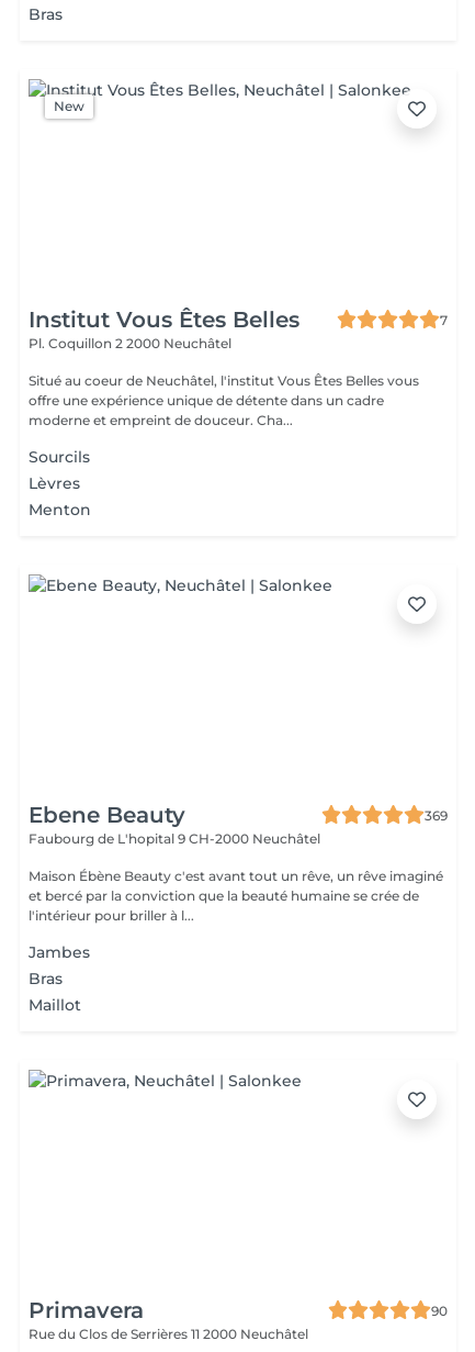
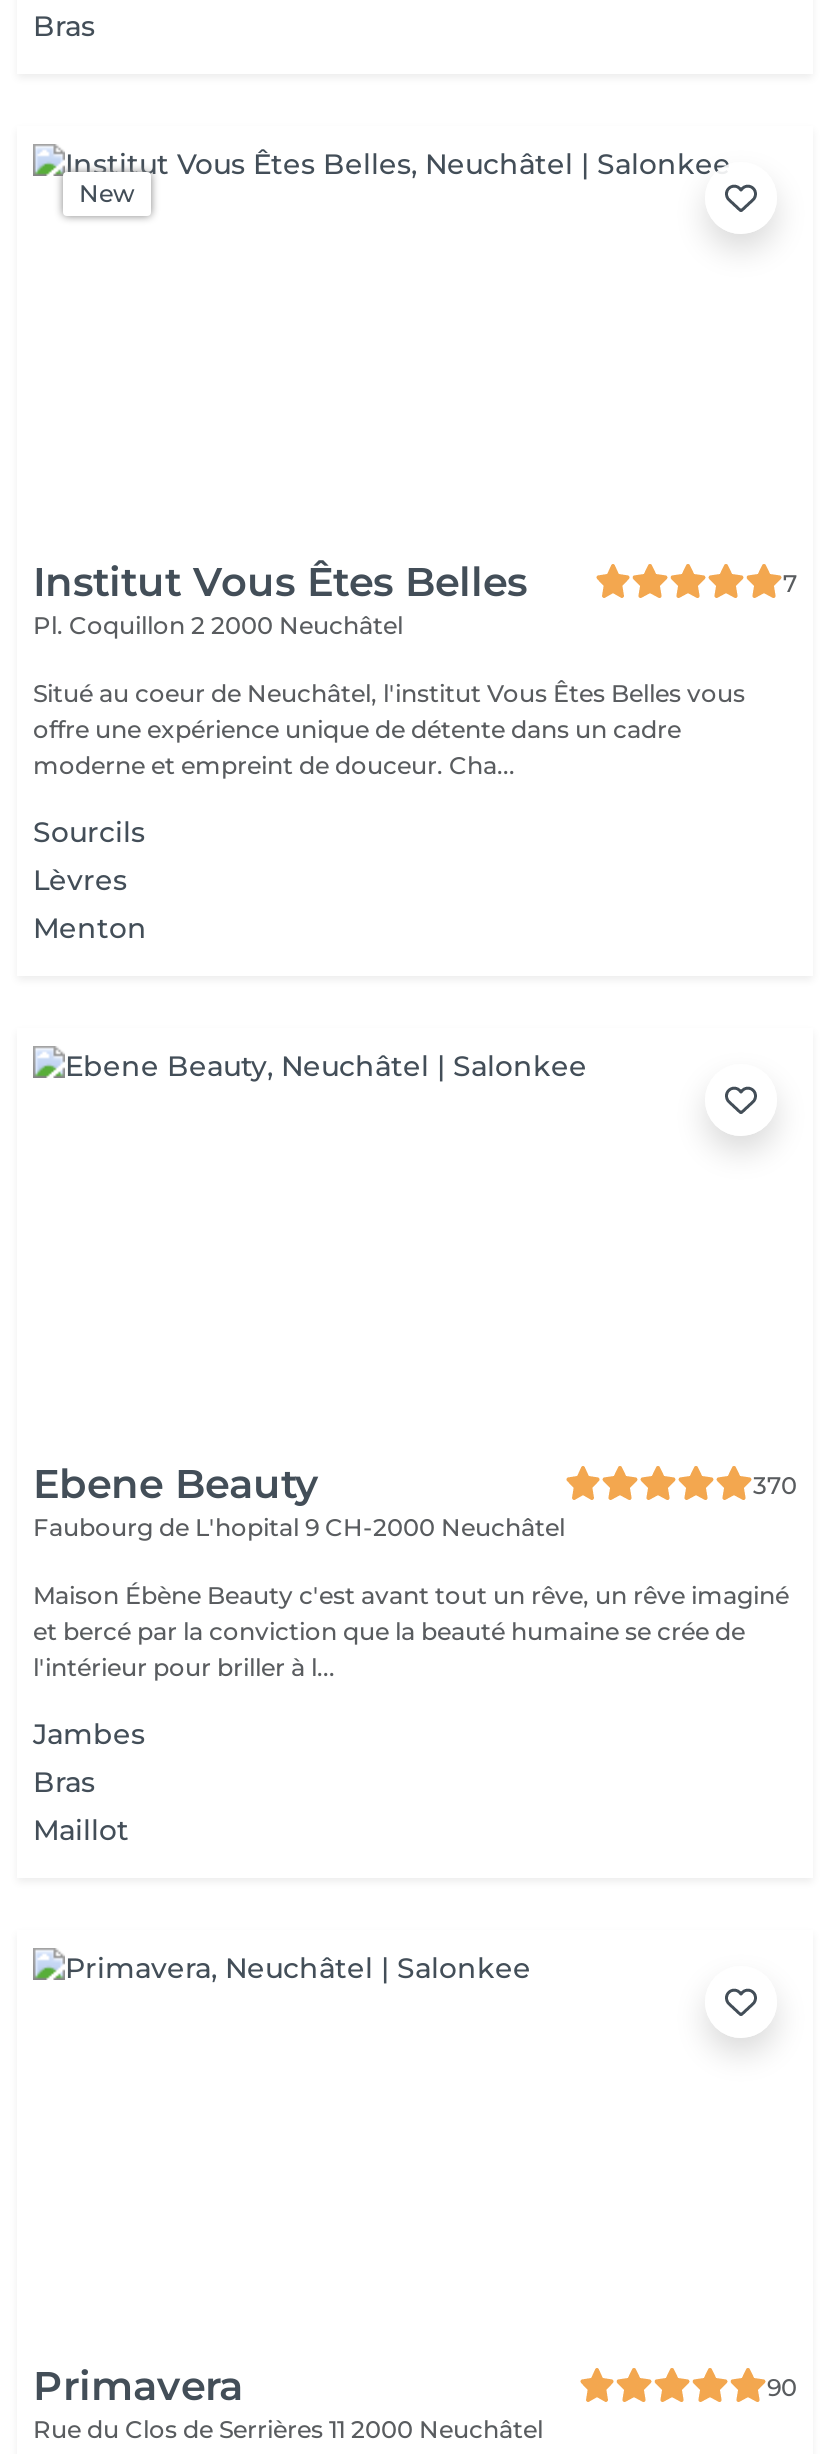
- 369
+ 370
